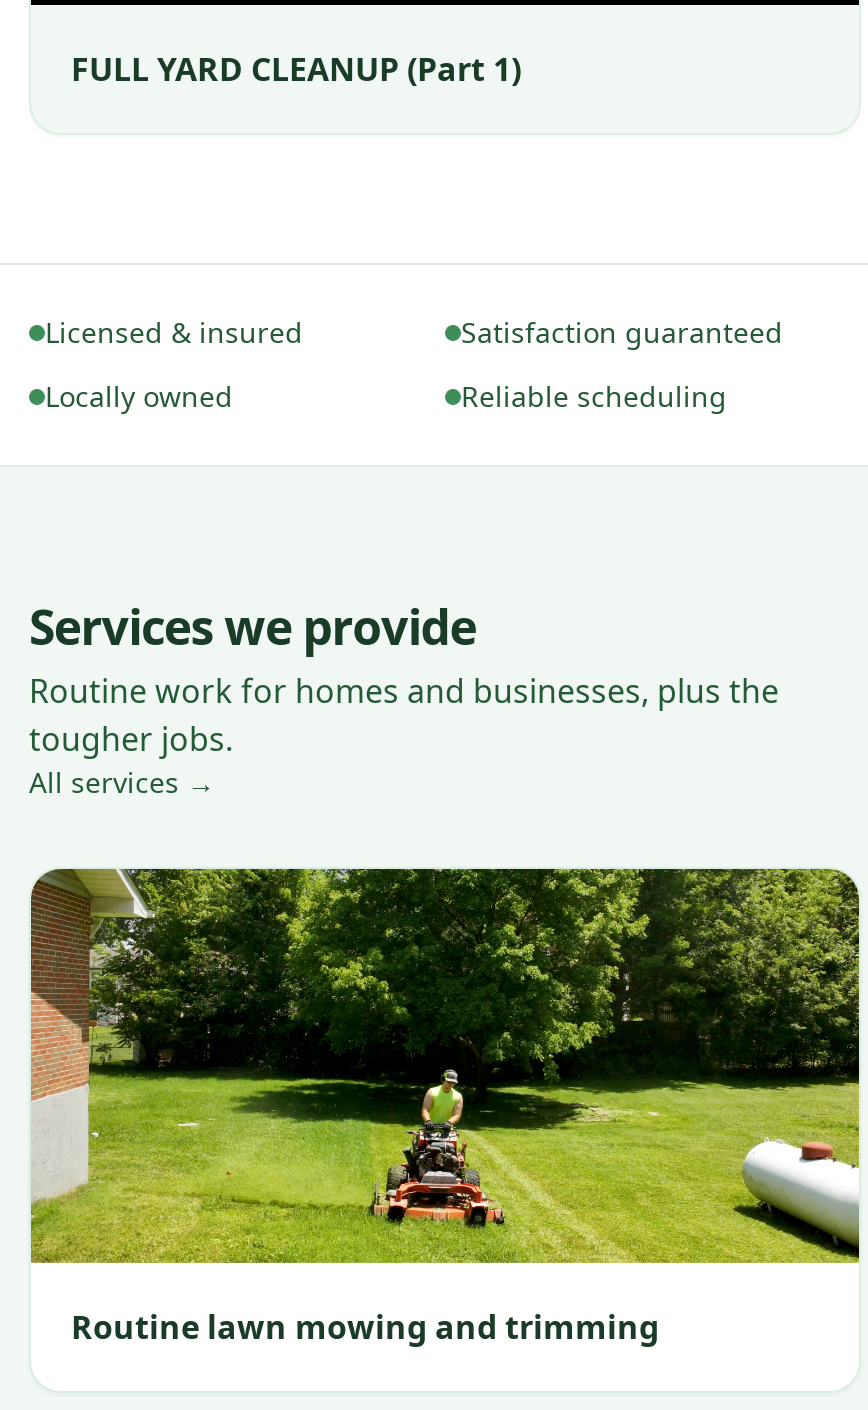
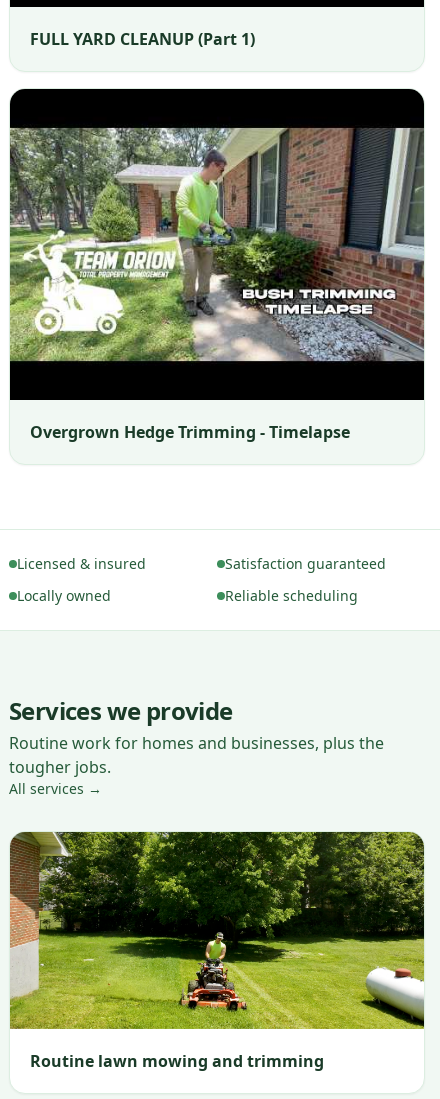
+ [image]

+ Overgrown Hedge Trimming - Timelapse
